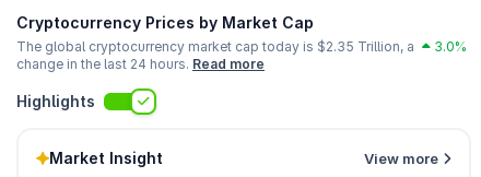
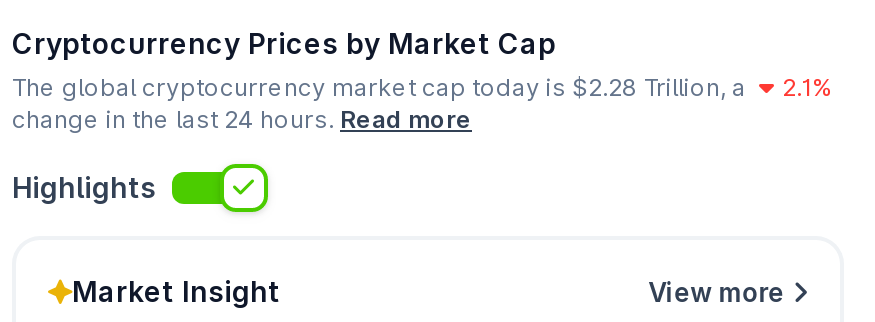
- The global cryptocurrency market cap today is $2.35 Trillion, a
+ The global cryptocurrency market cap today is $2.28 Trillion, a

- 3.0%
+ 2.1%
